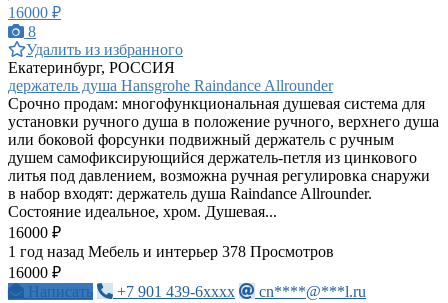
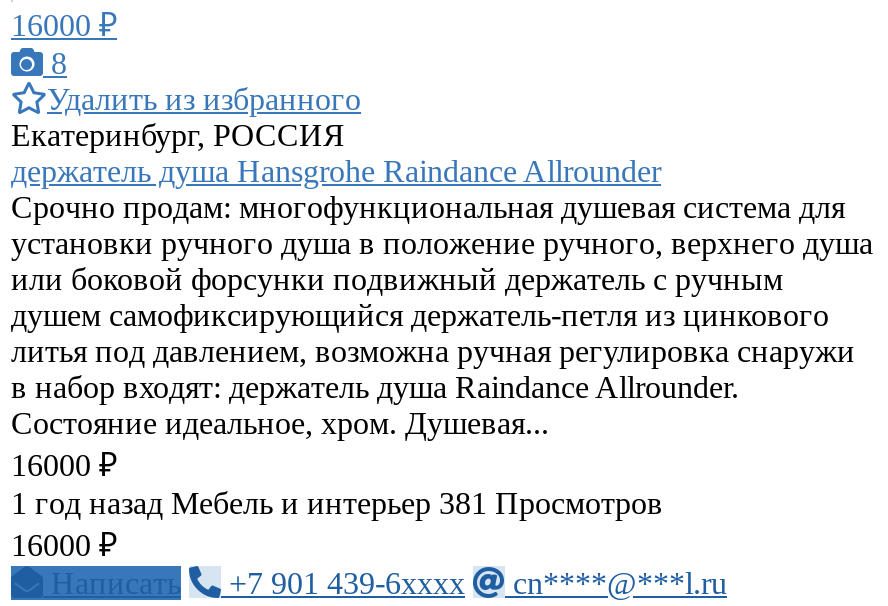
- 1 год назад Мебель и интерьер 378 Просмотров
+ 1 год назад Мебель и интерьер 381 Просмотров
